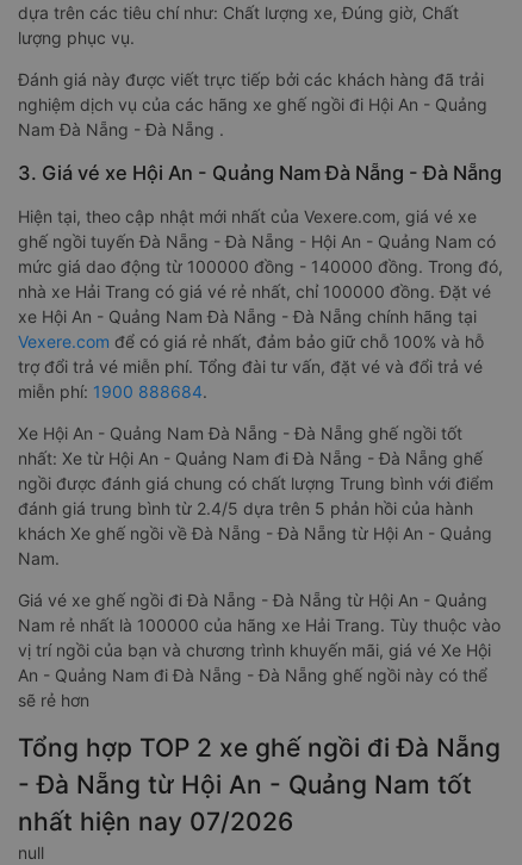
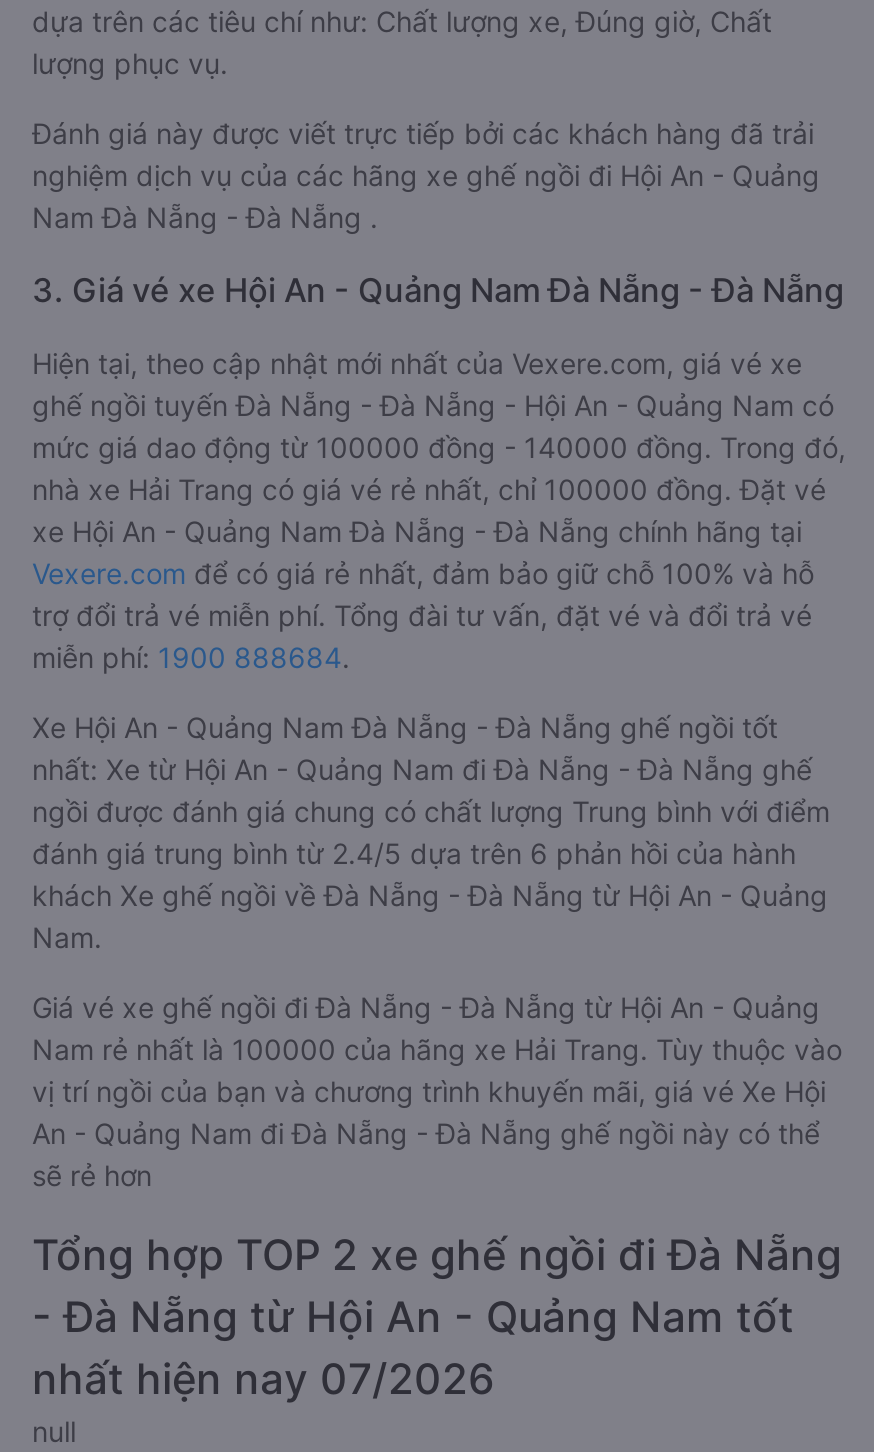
- đánh giá trung bình từ 2.4/5 dựa trên 5 phản hồi của hành
+ đánh giá trung bình từ 2.4/5 dựa trên 6 phản hồi của hành
